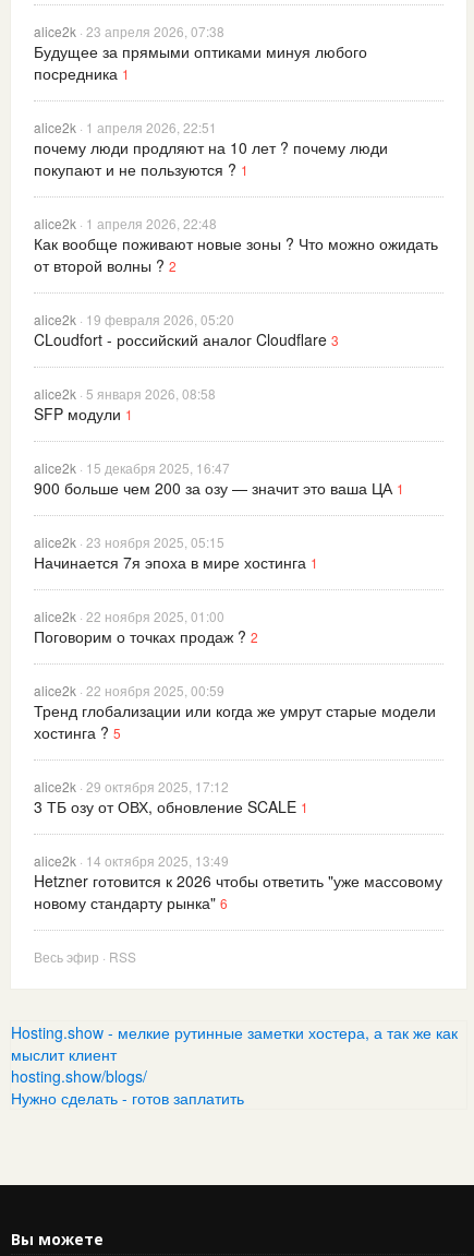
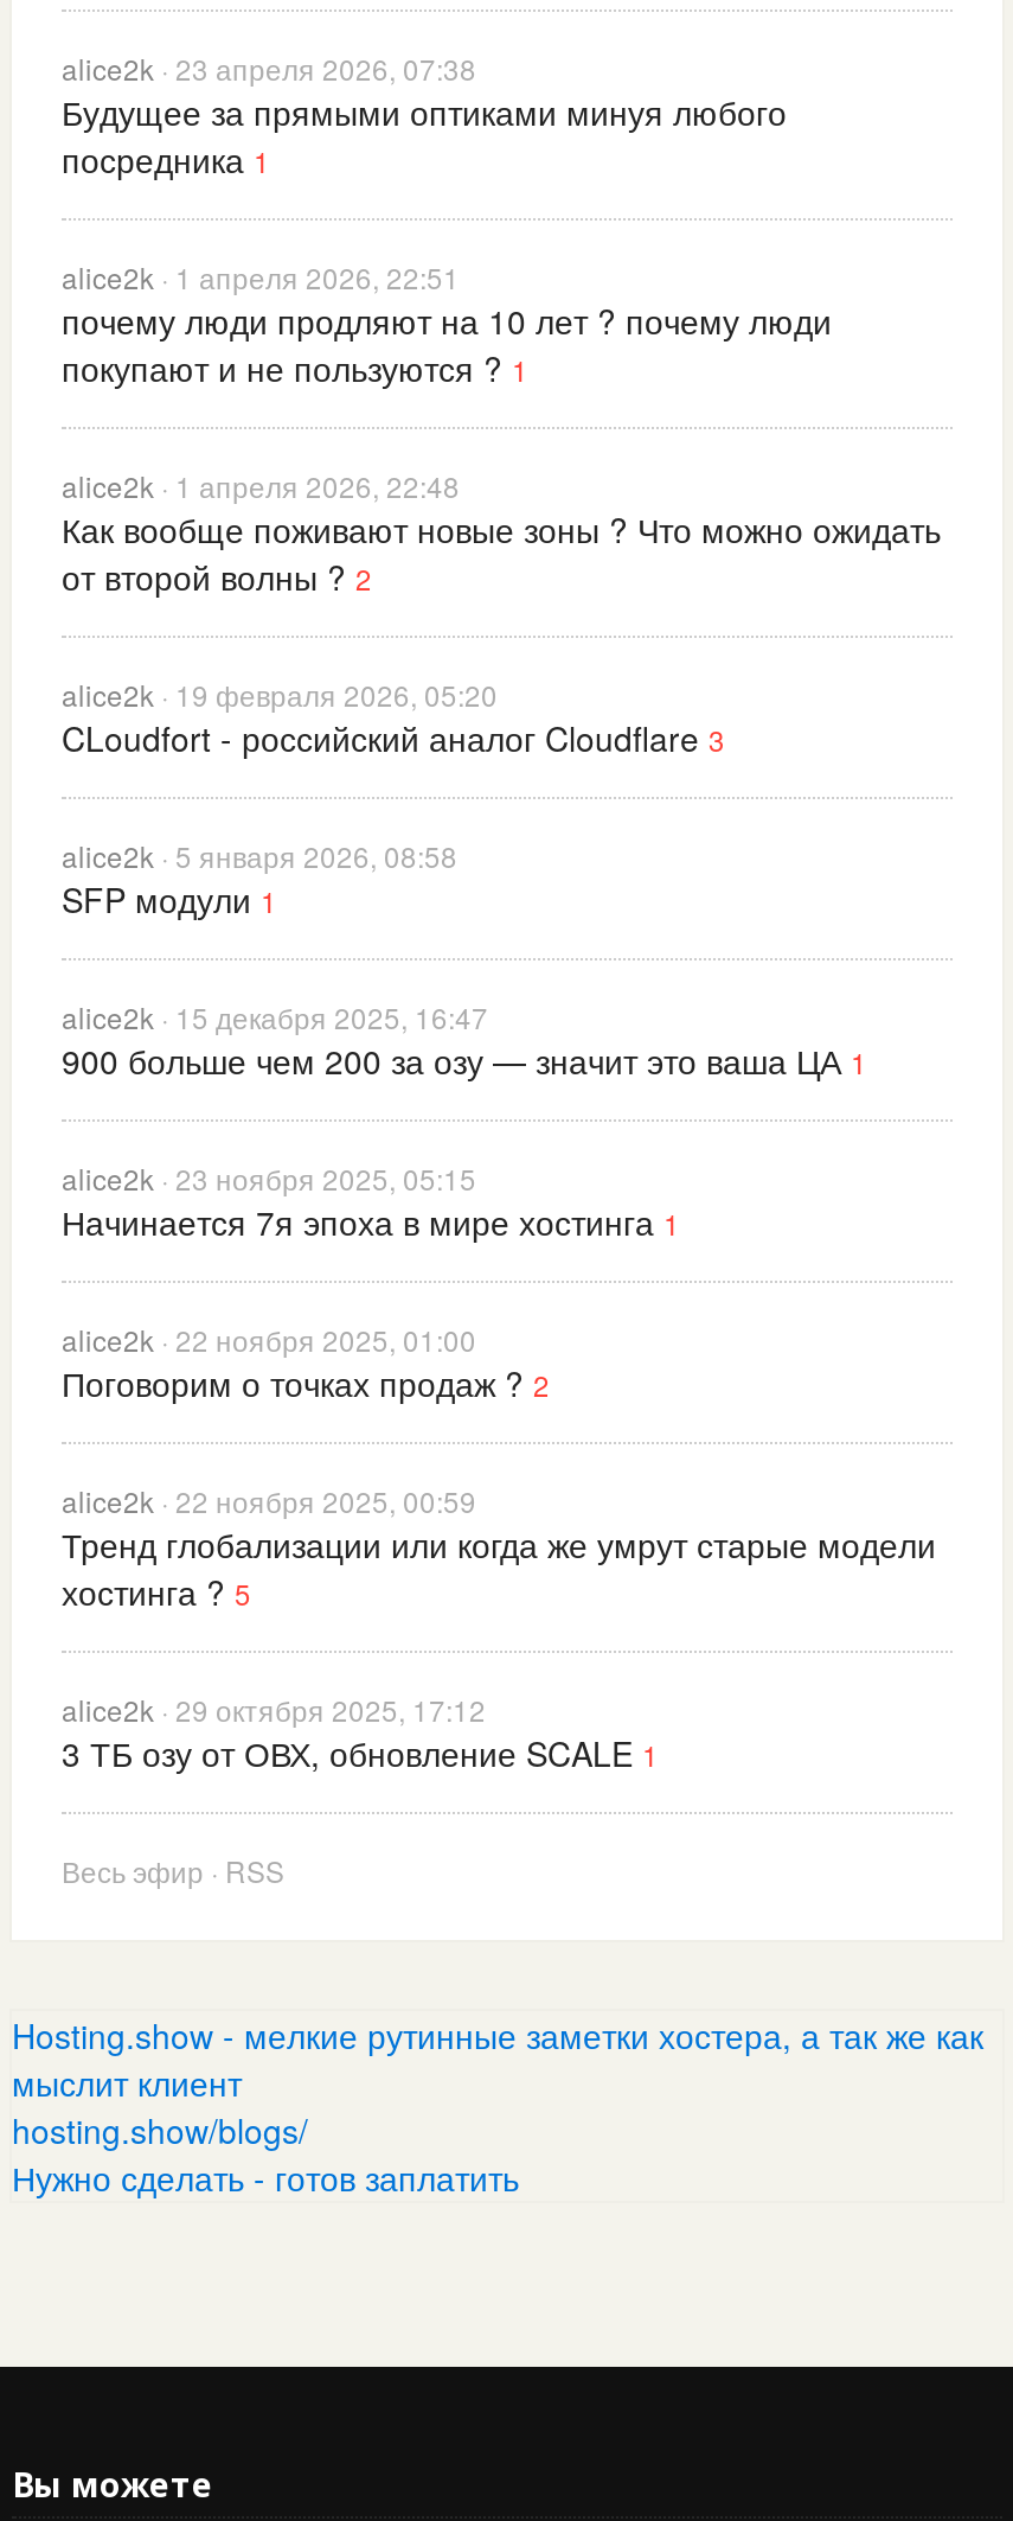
- alice2k · 14 октября 2025, 13:49
- Hetzner готовится к 2026 чтобы ответить "уже массовому
- новому стандарту рынка" 6
